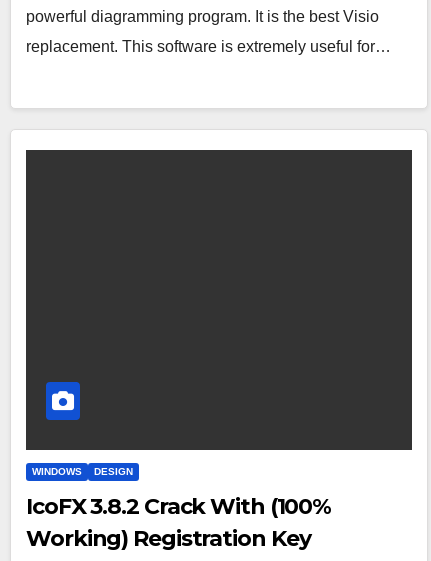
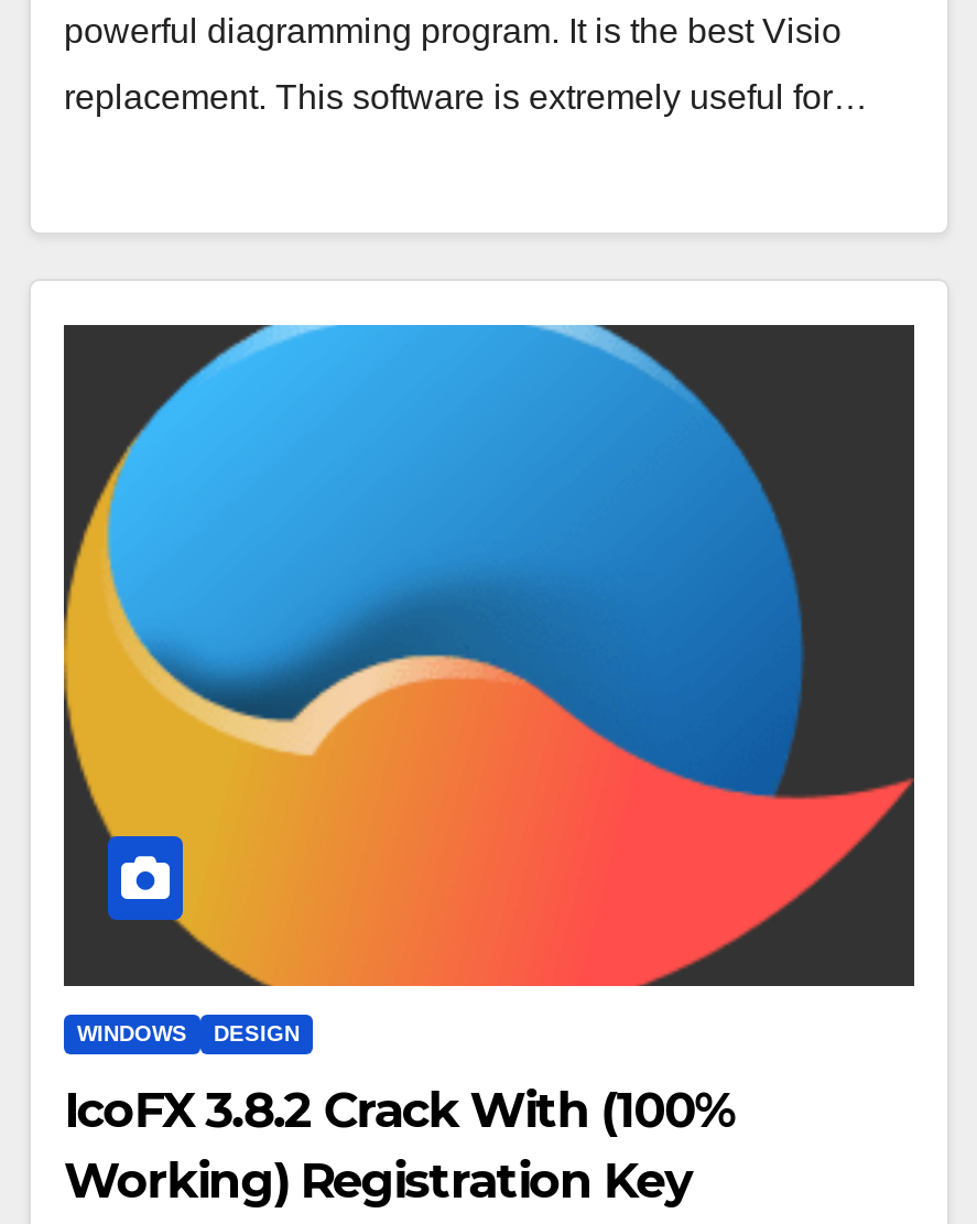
+ [image]
